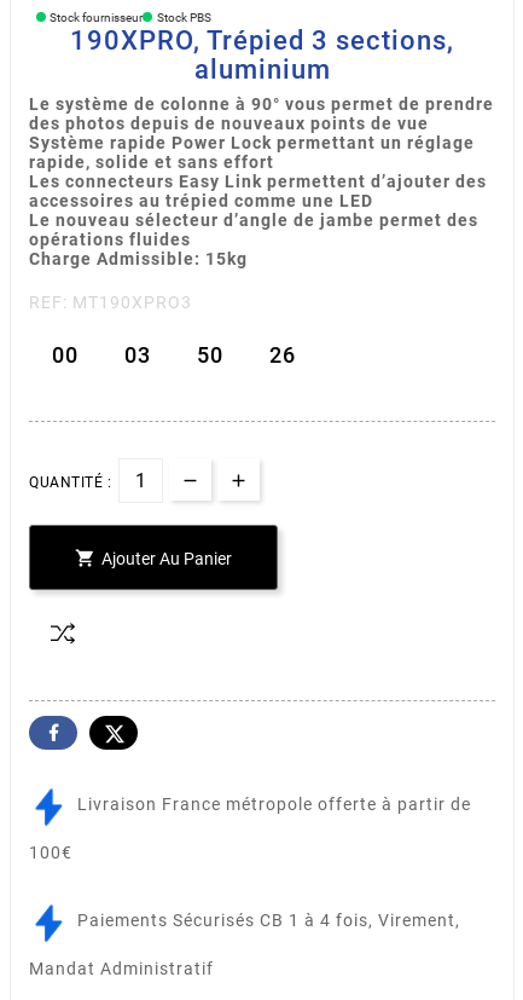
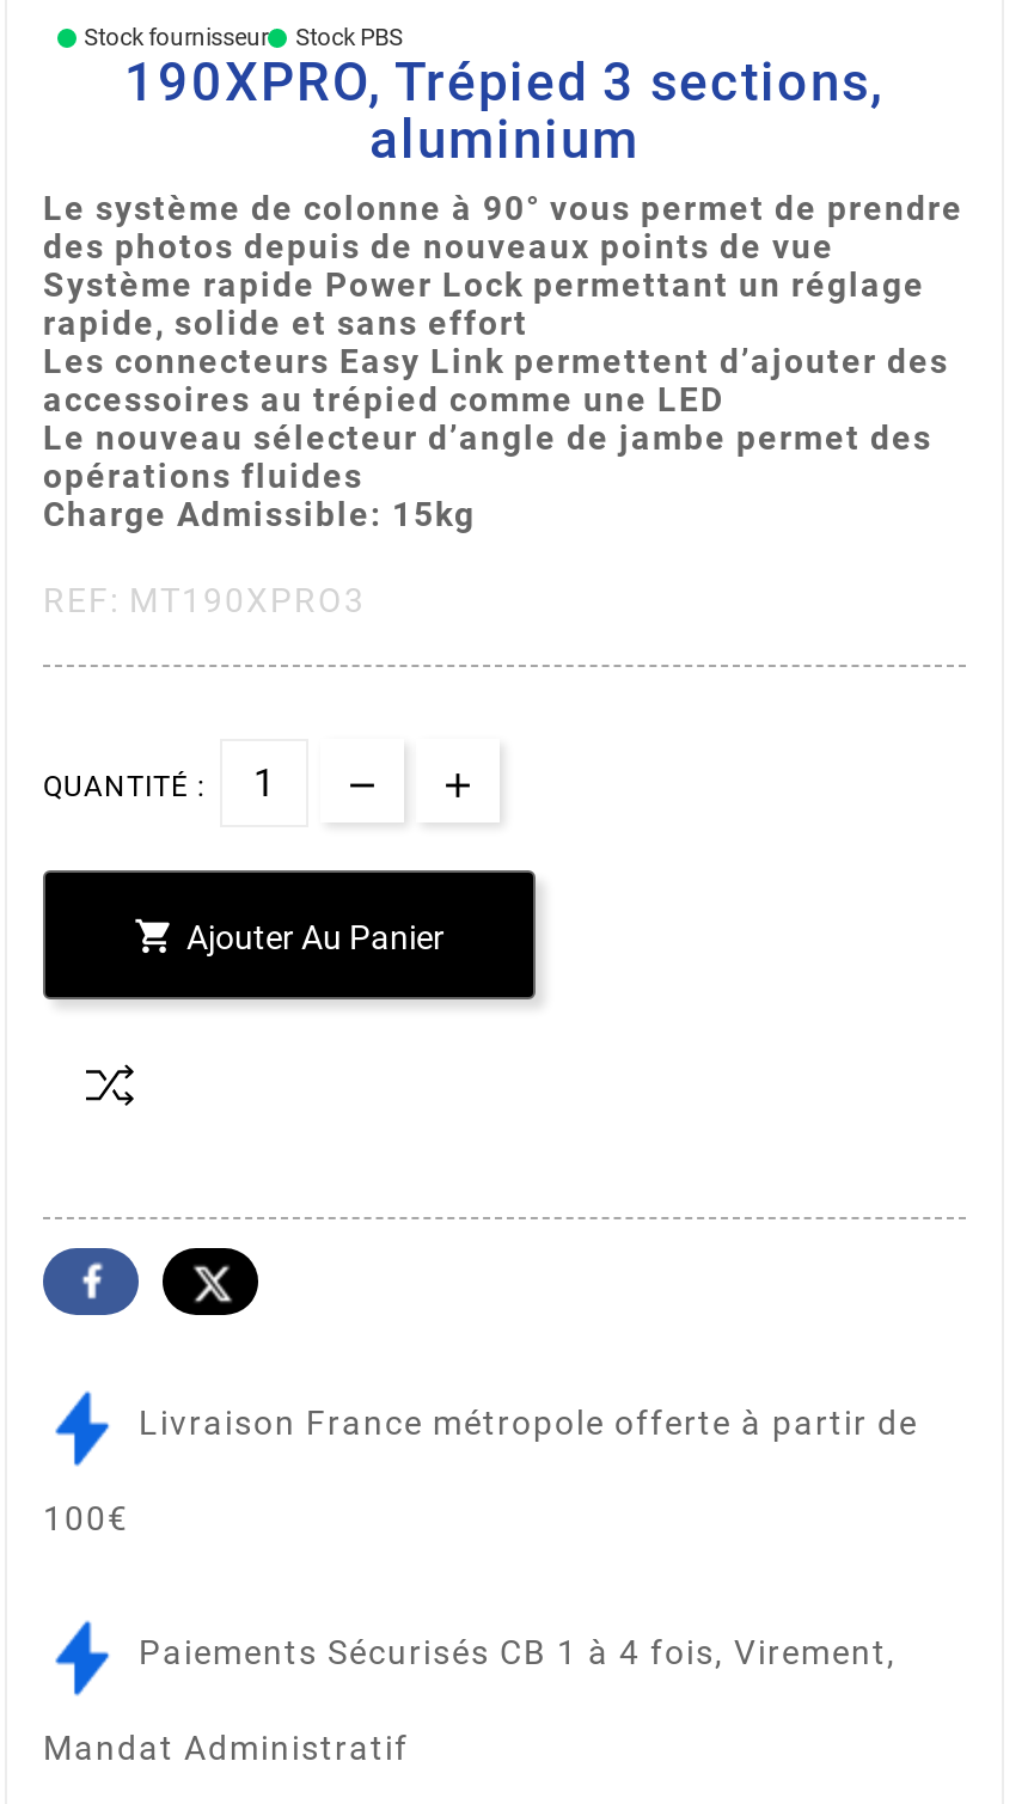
- 00
- 03
- 50
- 26
